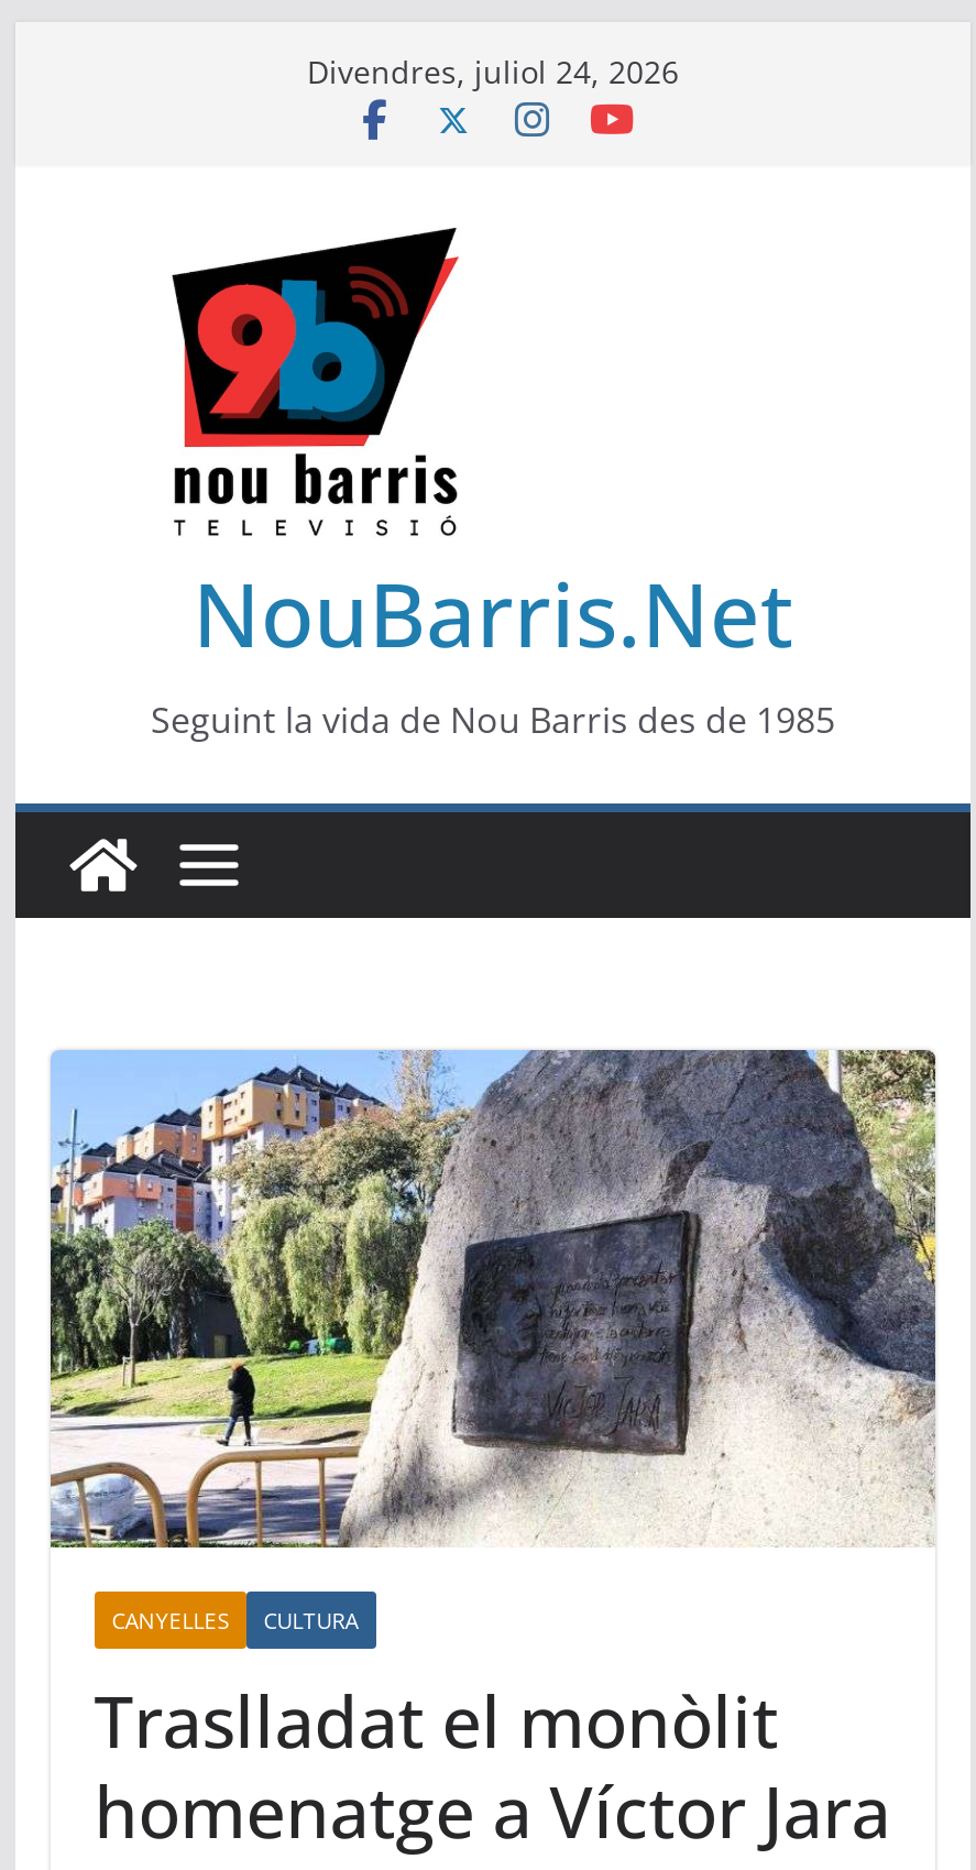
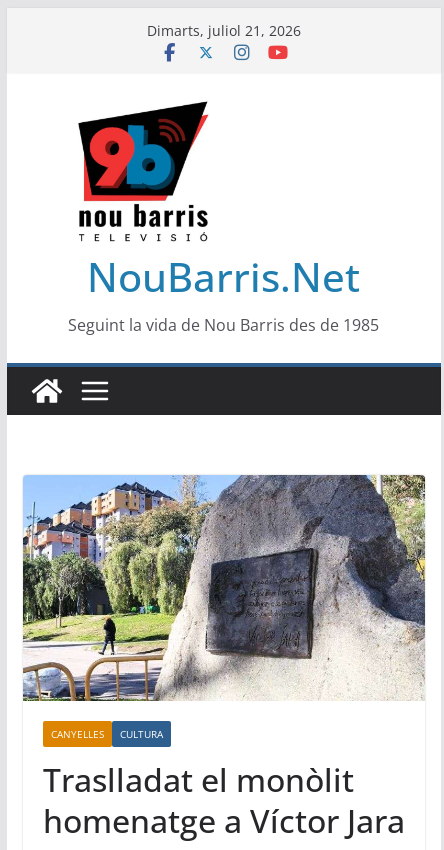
- Divendres, juliol 24, 2026
+ Dimarts, juliol 21, 2026
